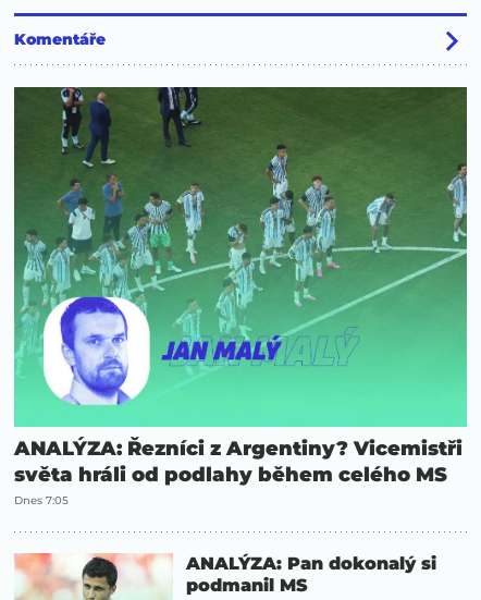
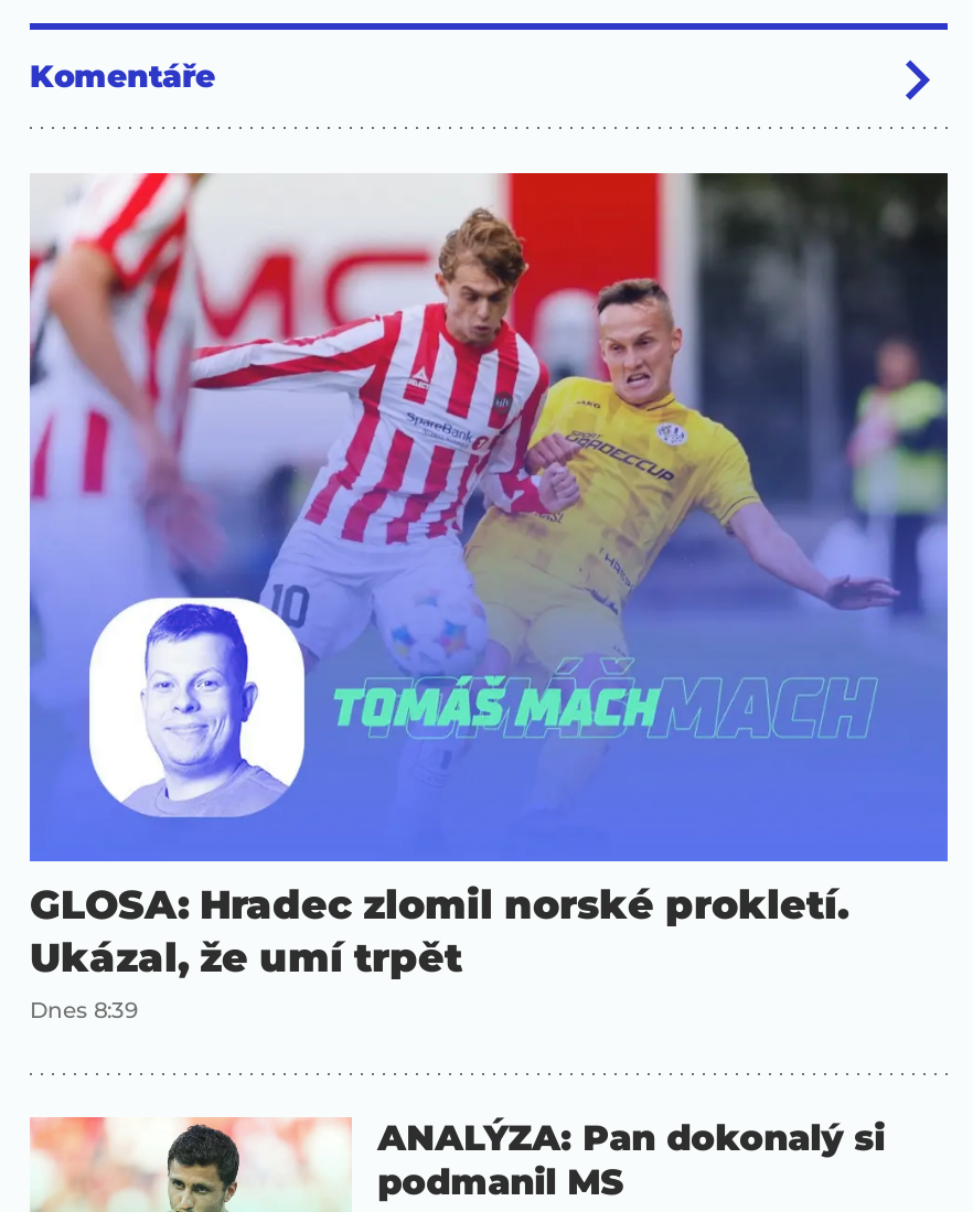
- [image]
- ANALÝZA: Řezníci z Argentiny? Vicemistři
- světa hráli od podlahy během celého MS
- Dnes 7:05
+ [image]
+ GLOSA: Hradec zlomil norské prokletí.
+ Ukázal, že umí trpět
+ Dnes 8:39
